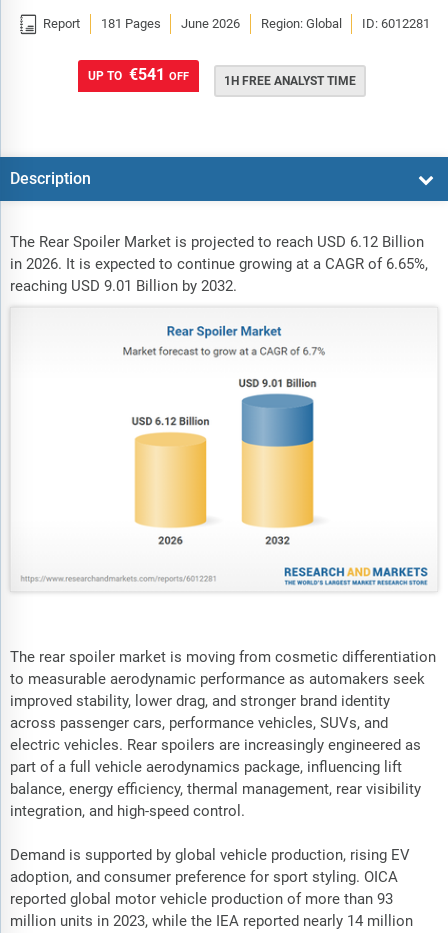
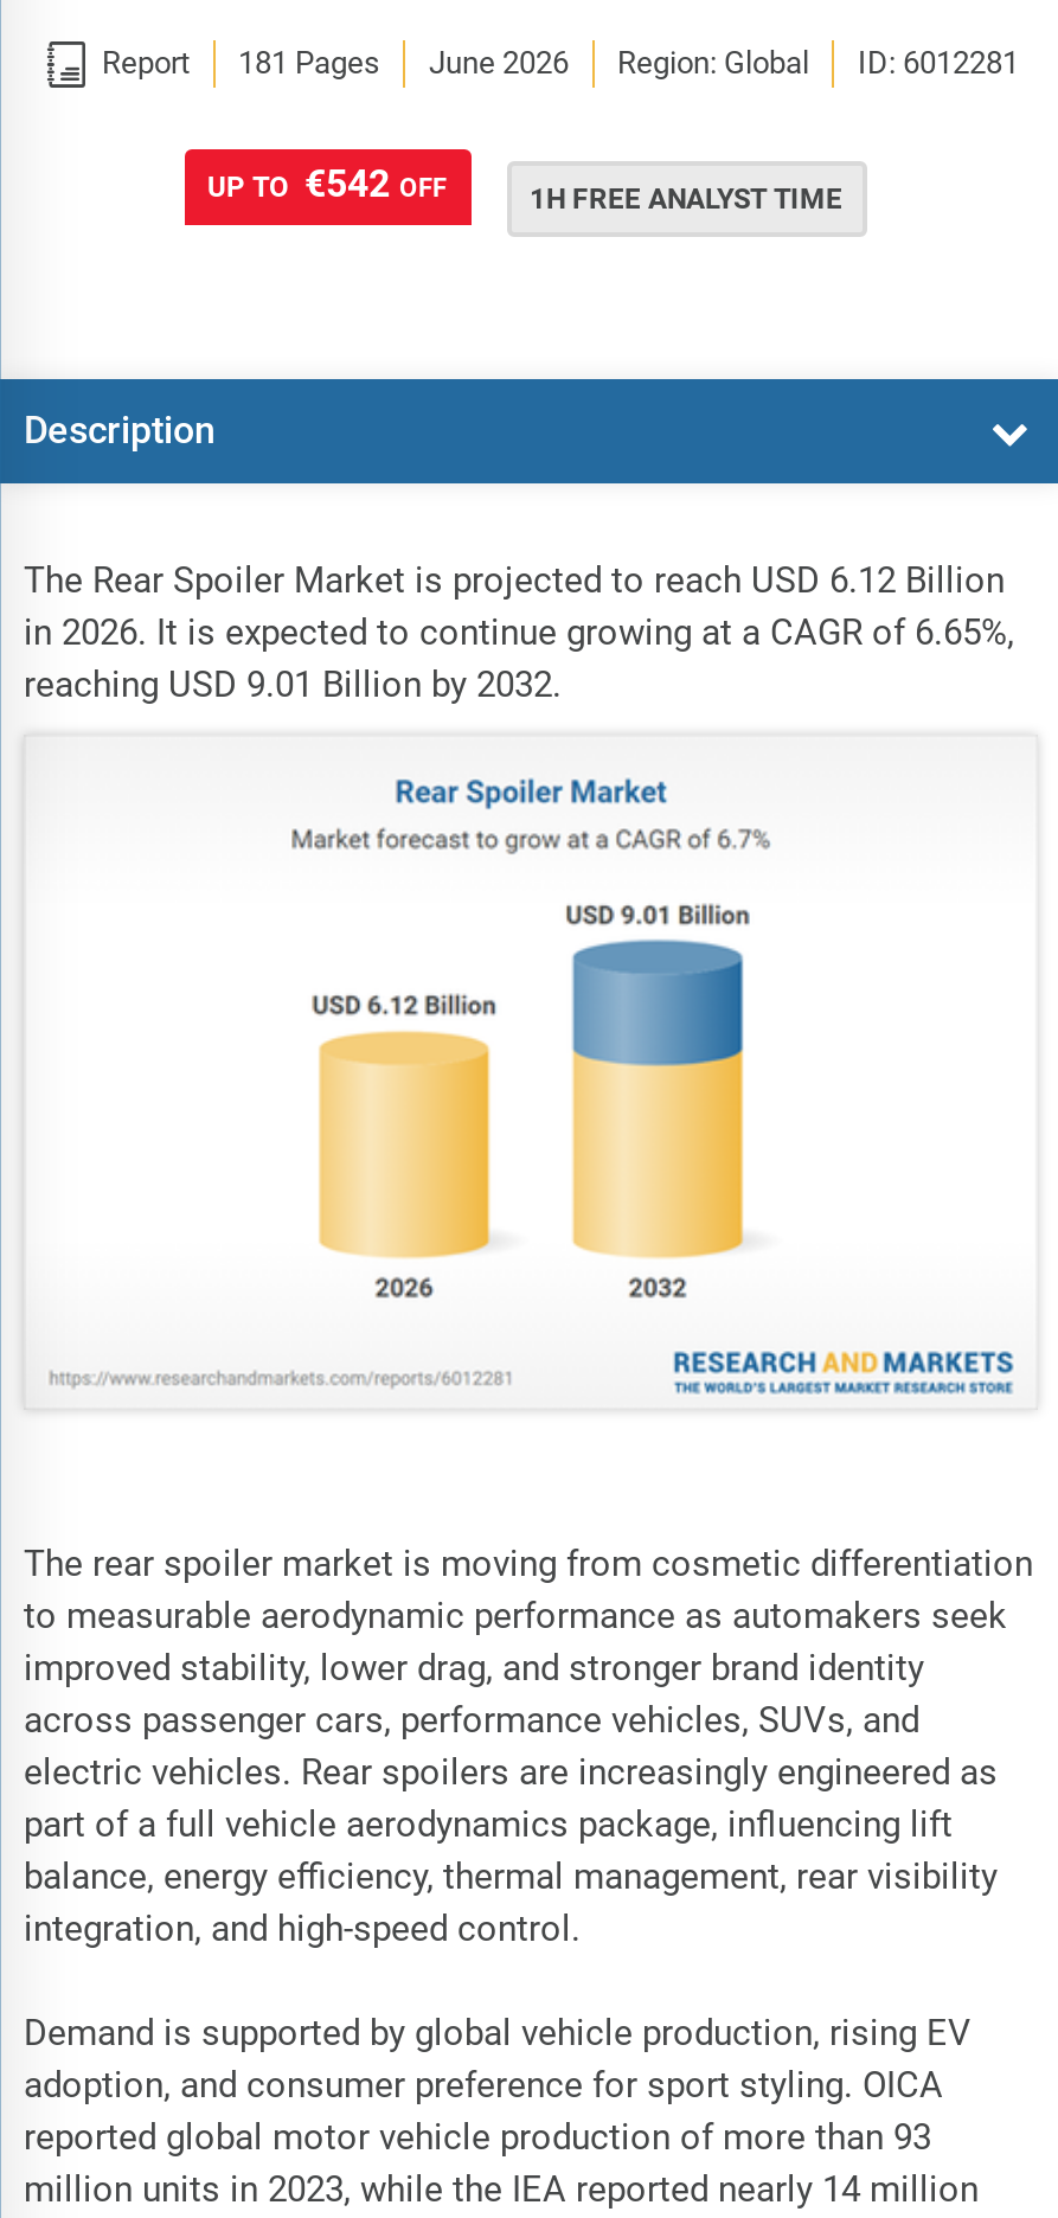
- UP TO €541 OFF
+ UP TO €542 OFF
